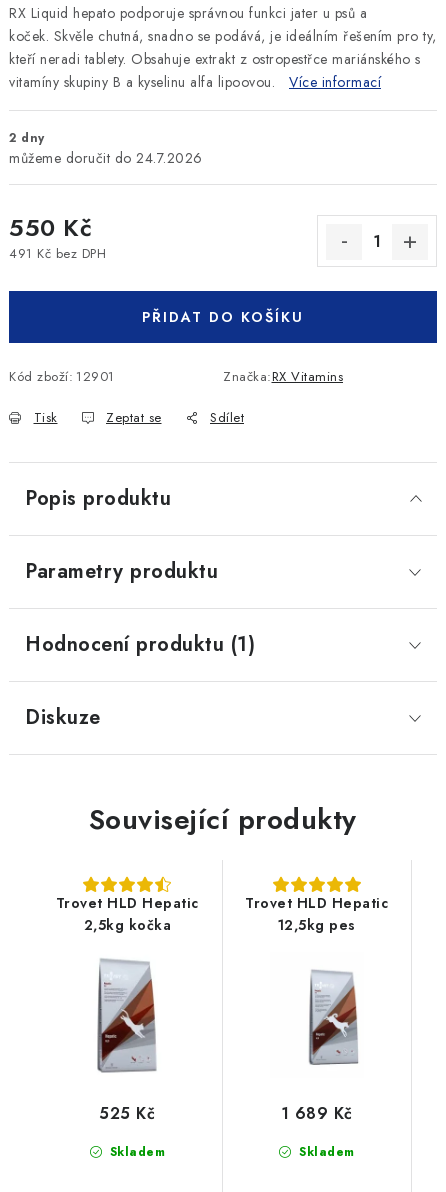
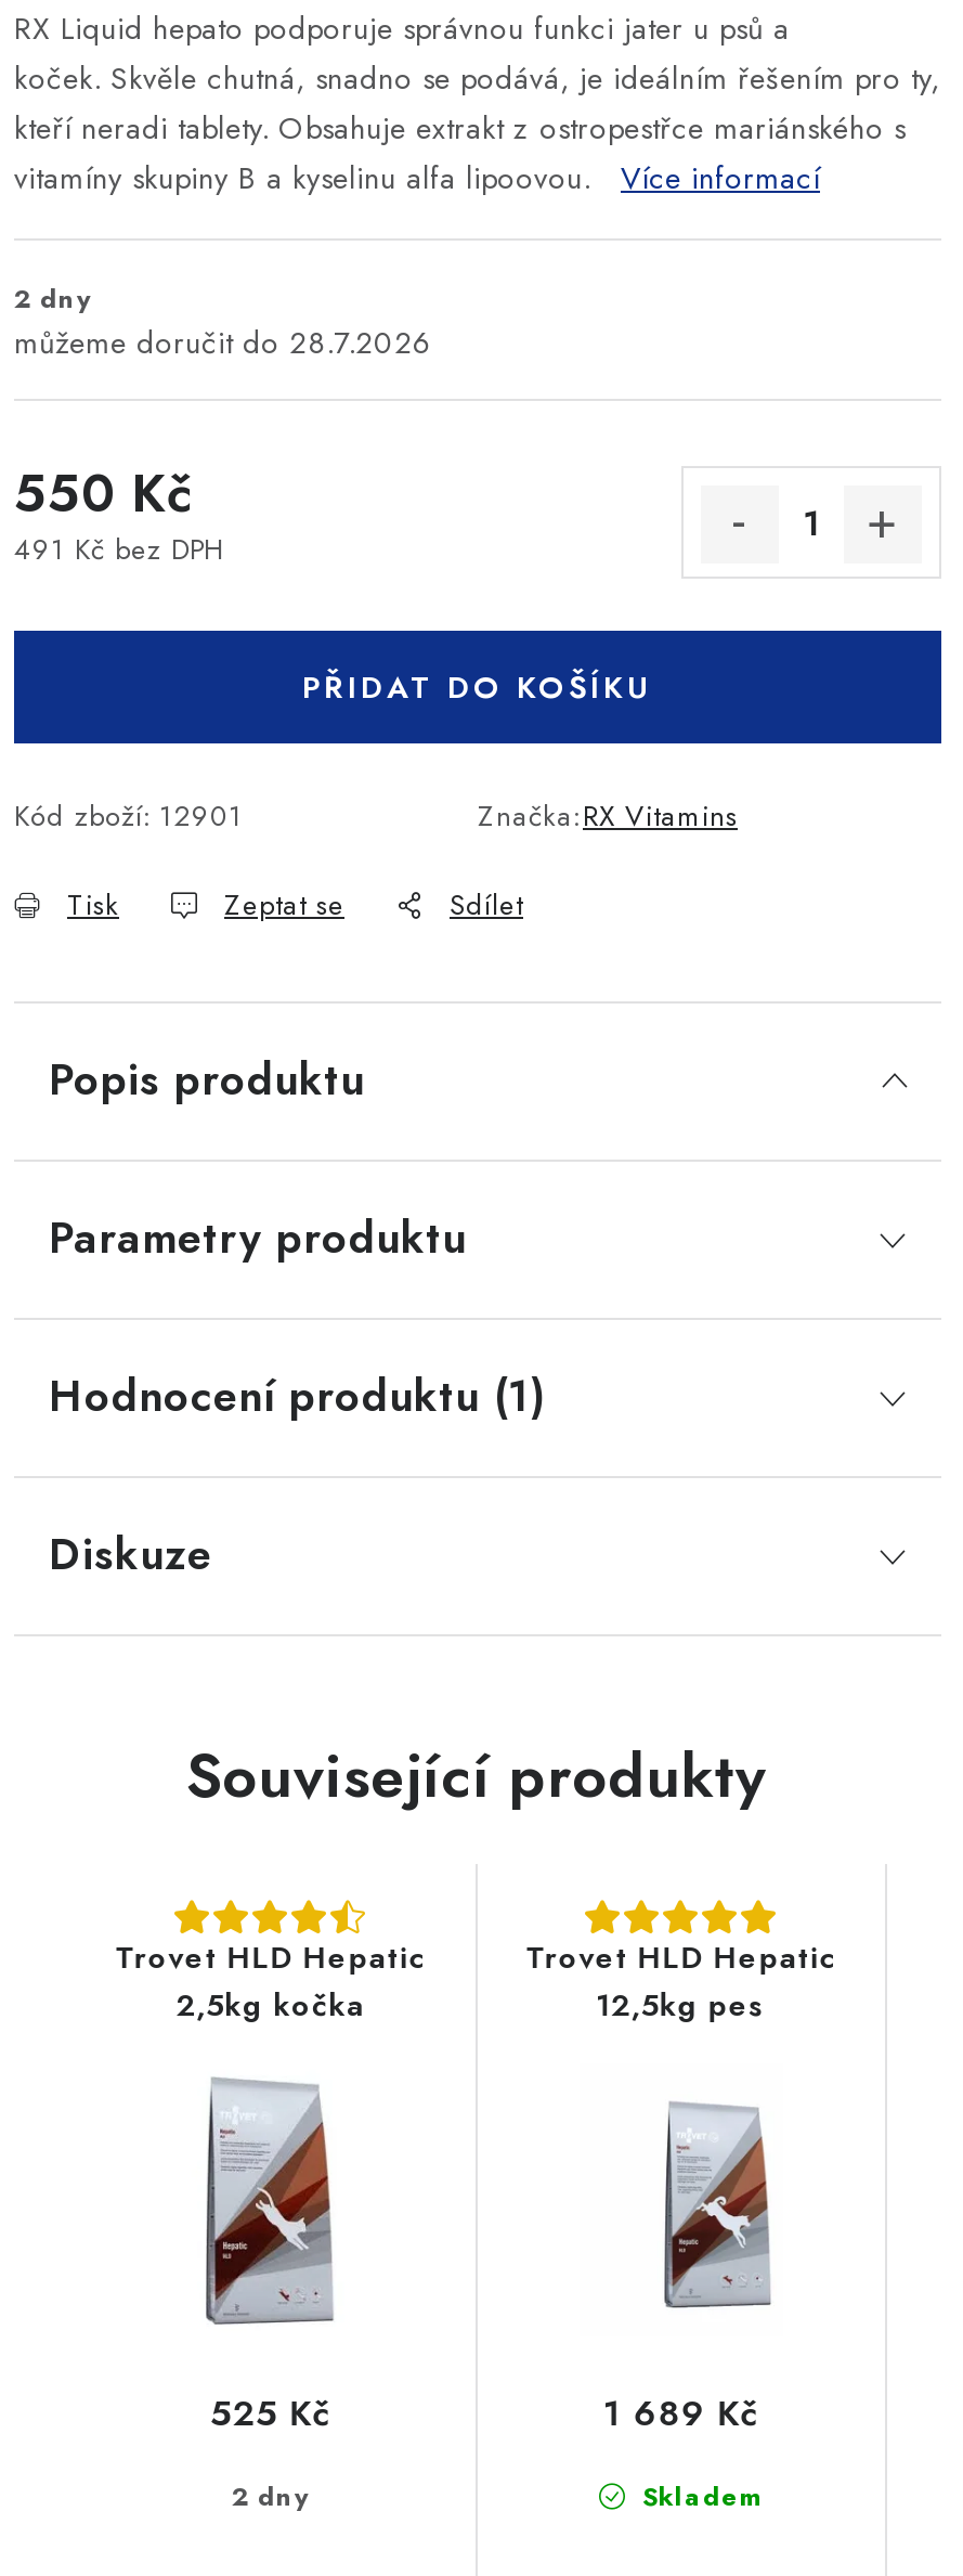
- 24.7.2026
+ 28.7.2026

- Skladem
+ 2 dny
